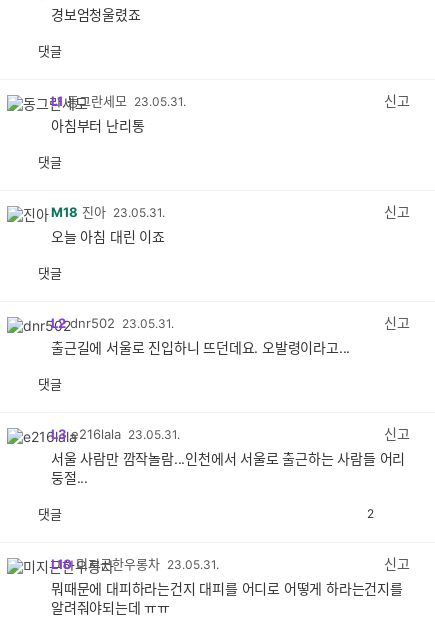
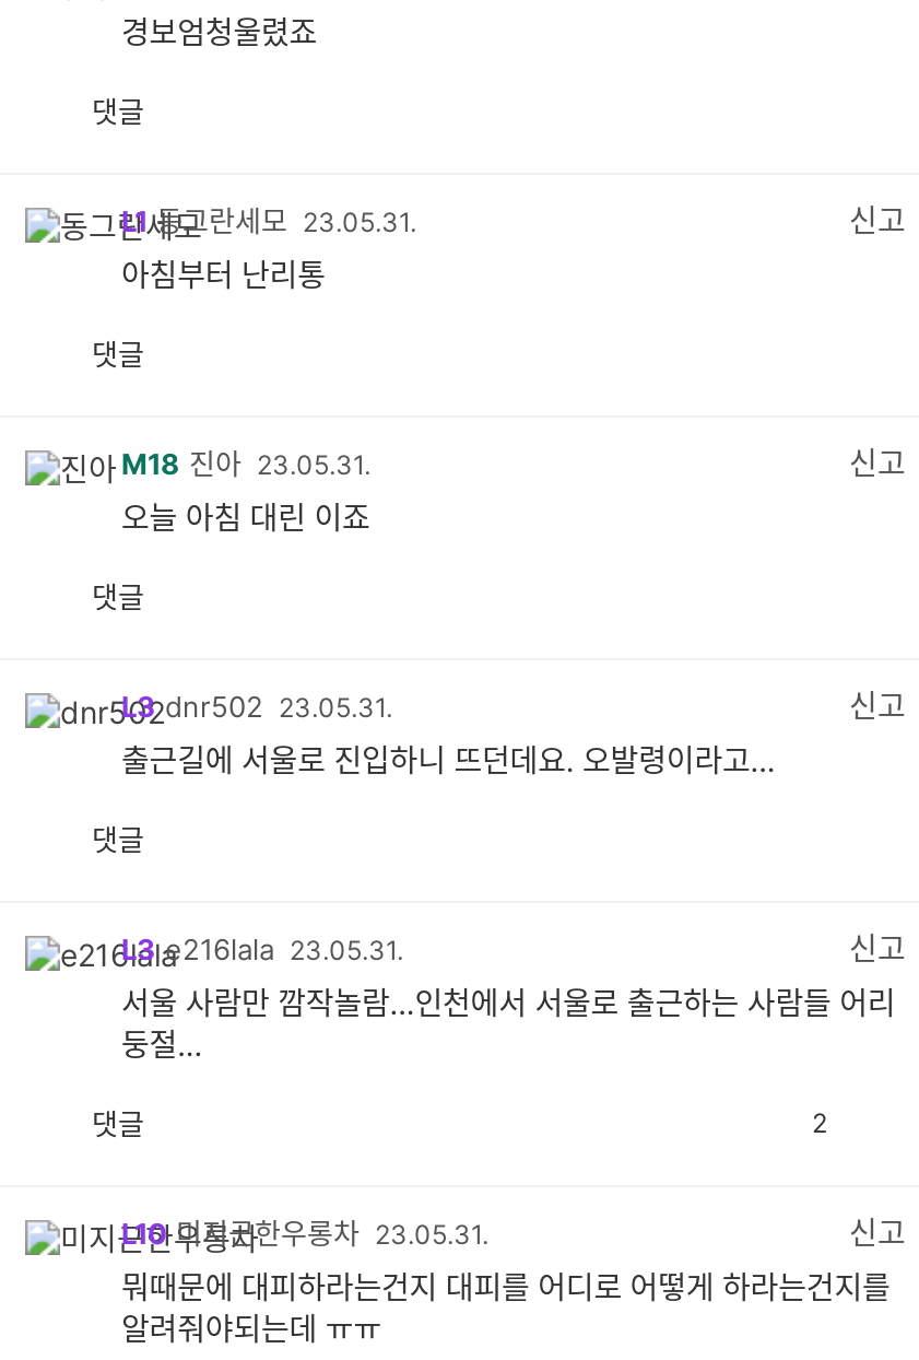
- L2 dnr502 23.05.31.
+ L3 dnr502 23.05.31.
